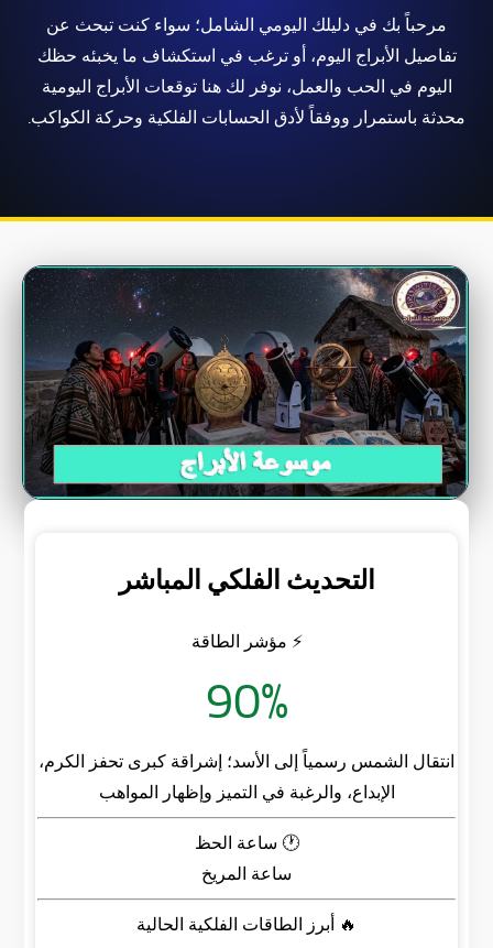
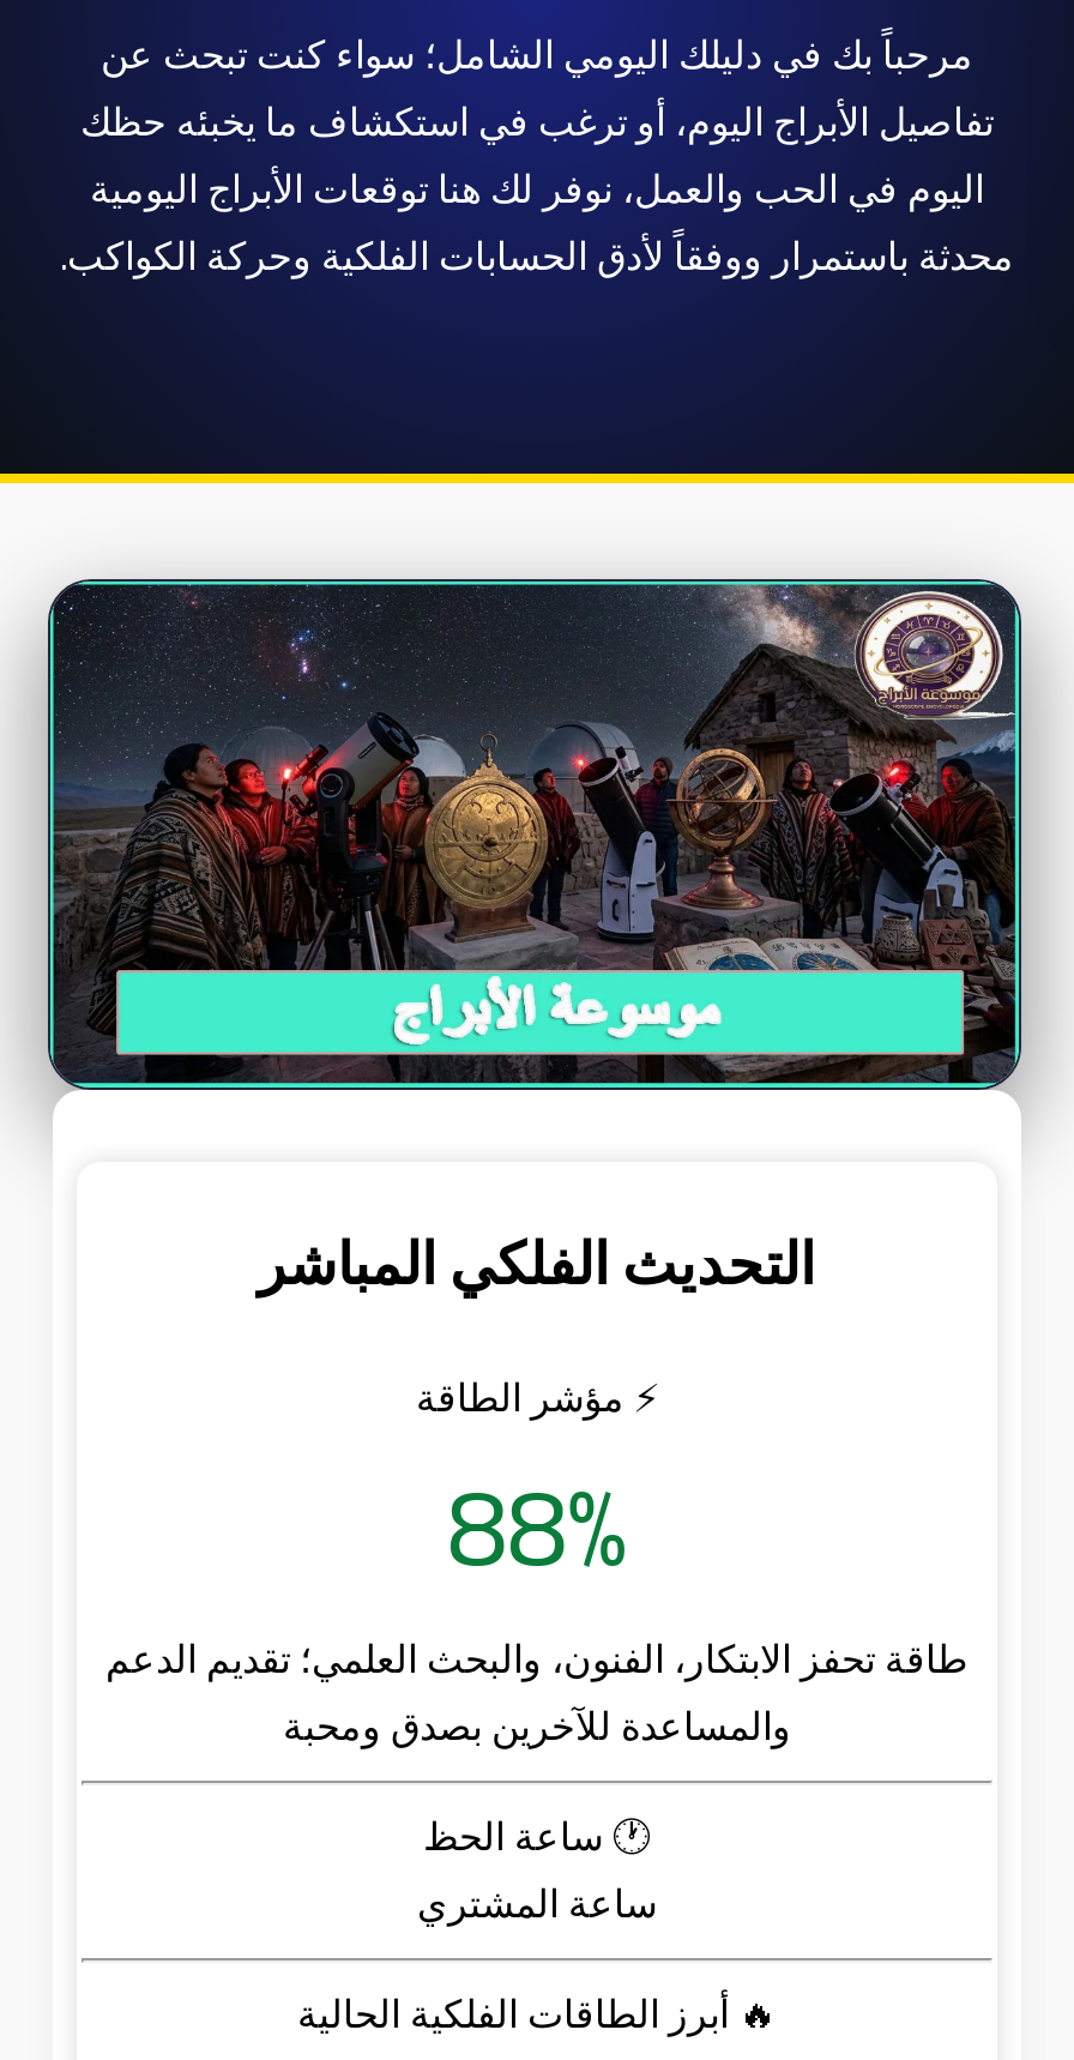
- 90%
- انتقال الشمس رسمياً إلى الأسد؛ إشراقة كبرى تحفز الكرم،
- الإبداع، والرغبة في التميز وإظهار المواهب
+ 88%
+ طاقة تحفز الابتكار، الفنون، والبحث العلمي؛ تقديم الدعم
+ والمساعدة للآخرين بصدق ومحبة

- ساعة المريخ
+ ساعة المشتري
